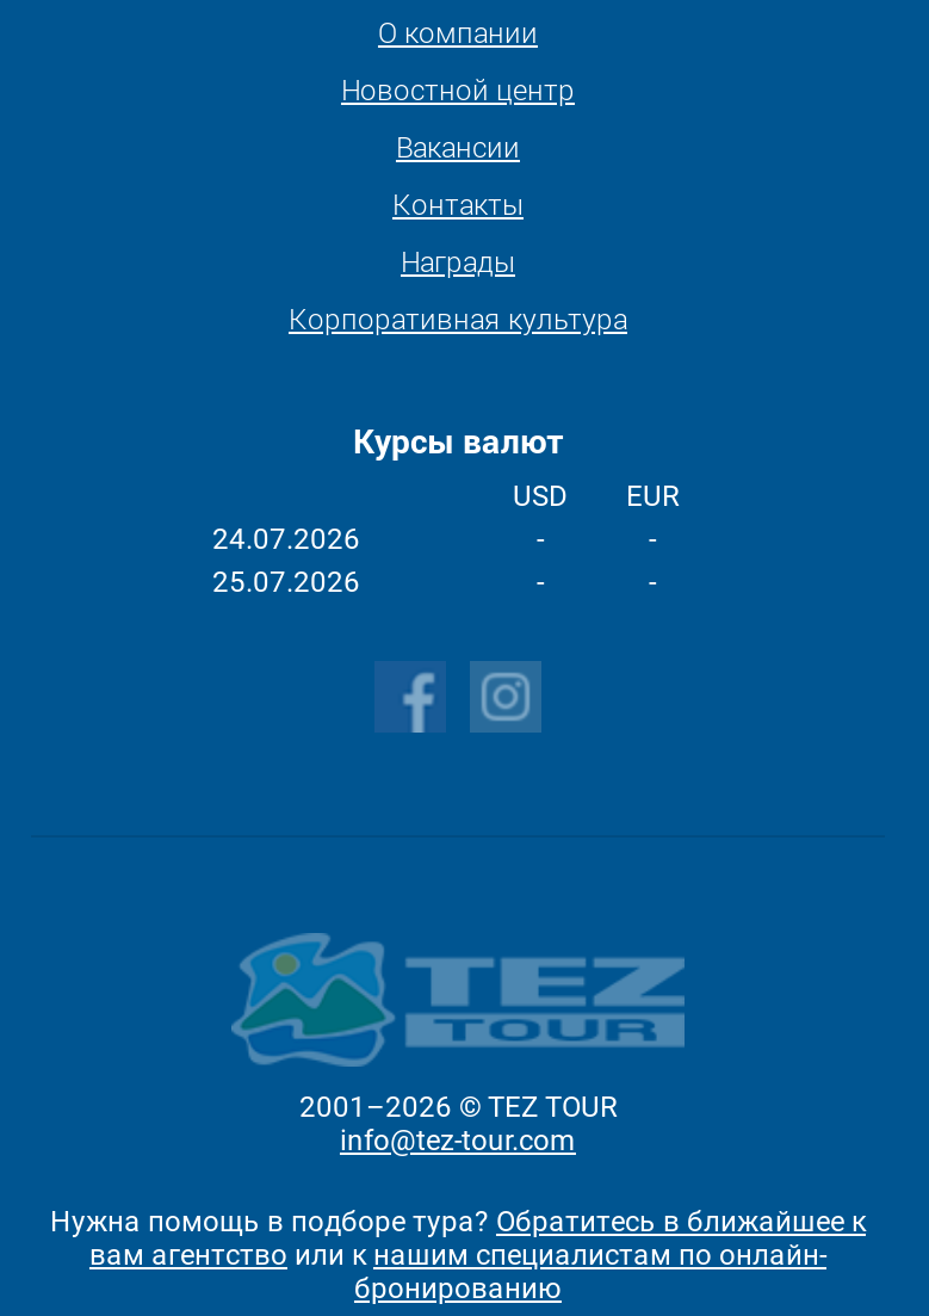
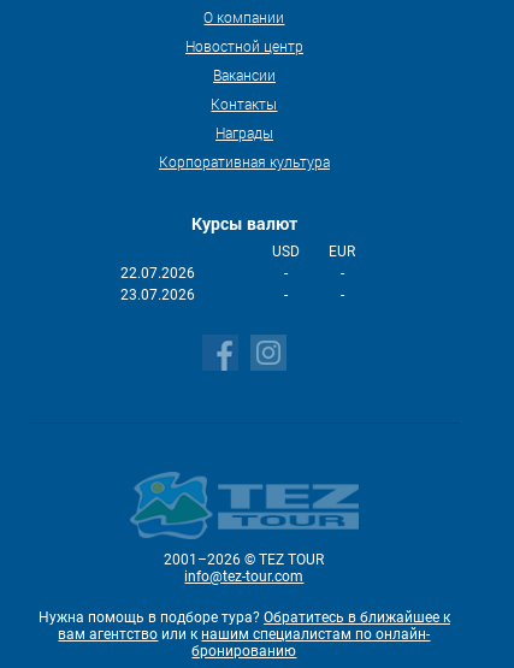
- 24.07.2026
+ 22.07.2026

- 25.07.2026
+ 23.07.2026
